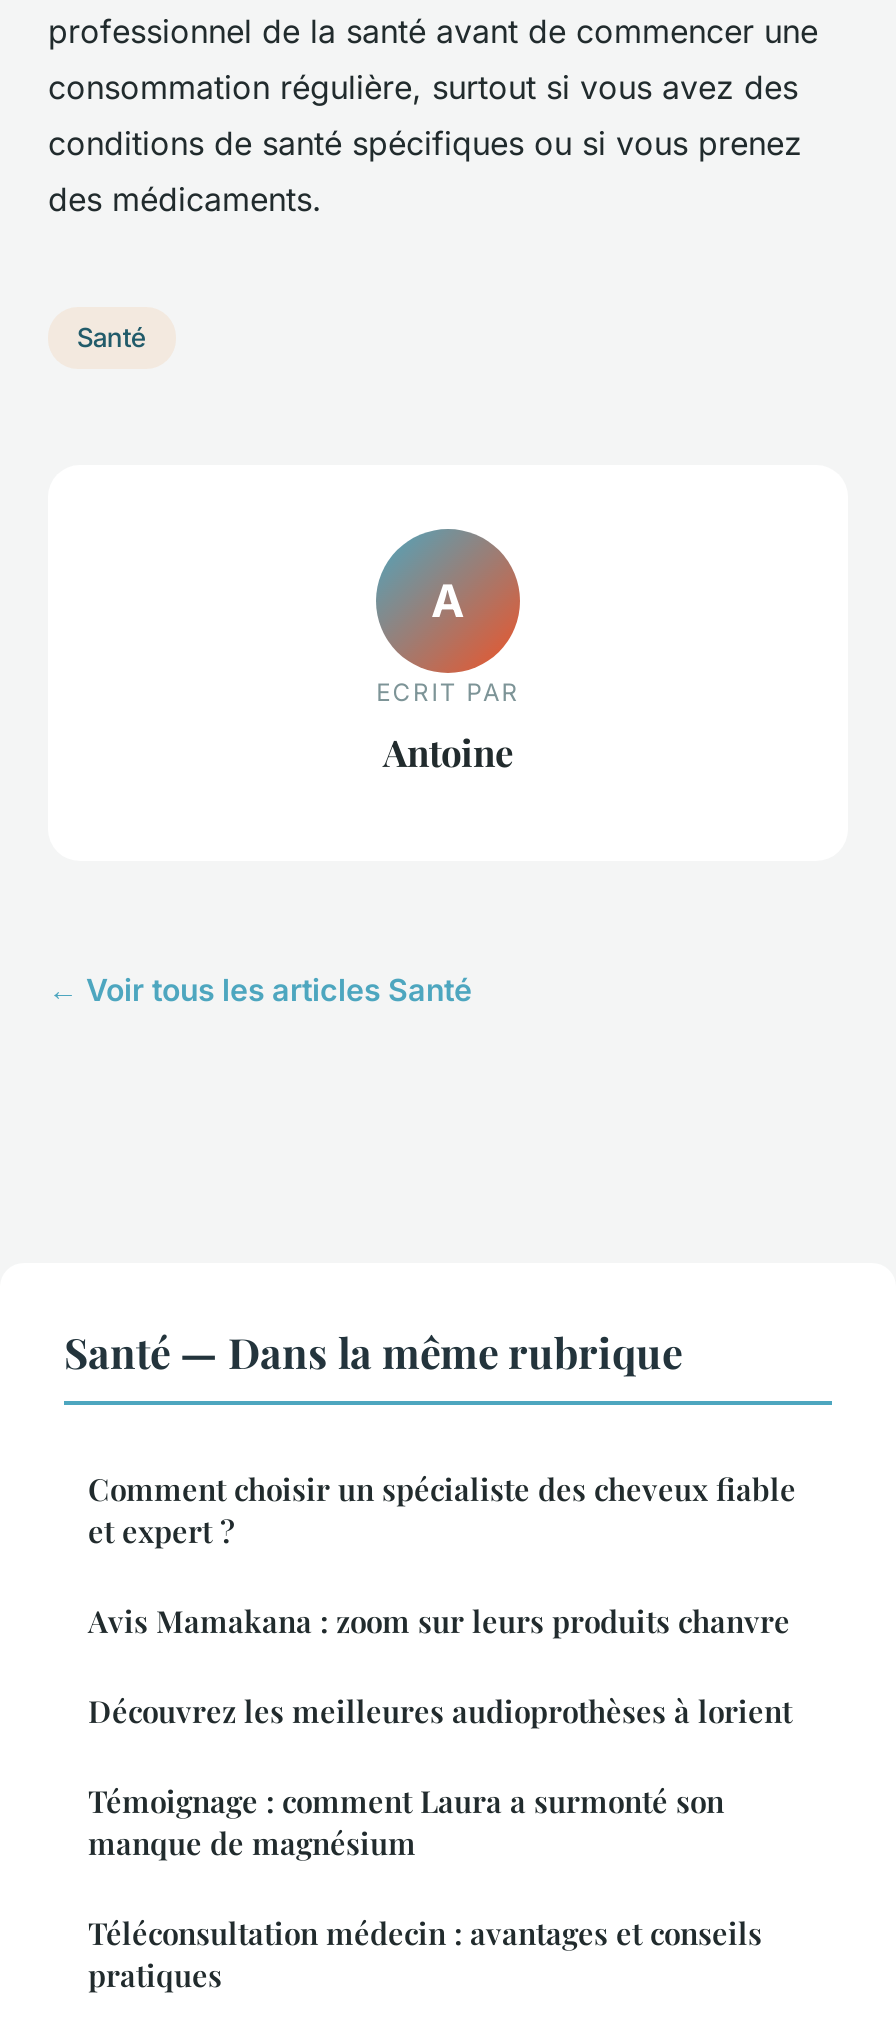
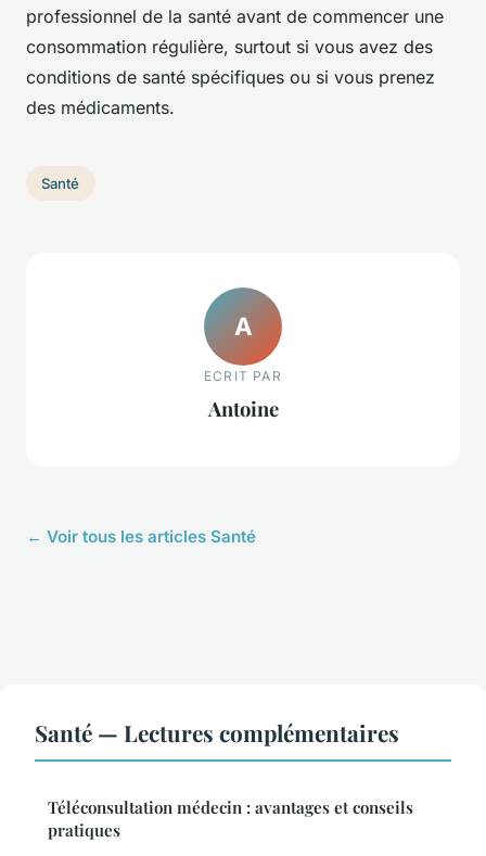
- Santé — Dans la même rubrique
- Comment choisir un spécialiste des cheveux fiable
- et expert ?
- Avis Mamakana : zoom sur leurs produits chanvre
- Découvrez les meilleures audioprothèses à lorient
- Témoignage : comment Laura a surmonté son
- manque de magnésium
+ Santé — Lectures complémentaires
